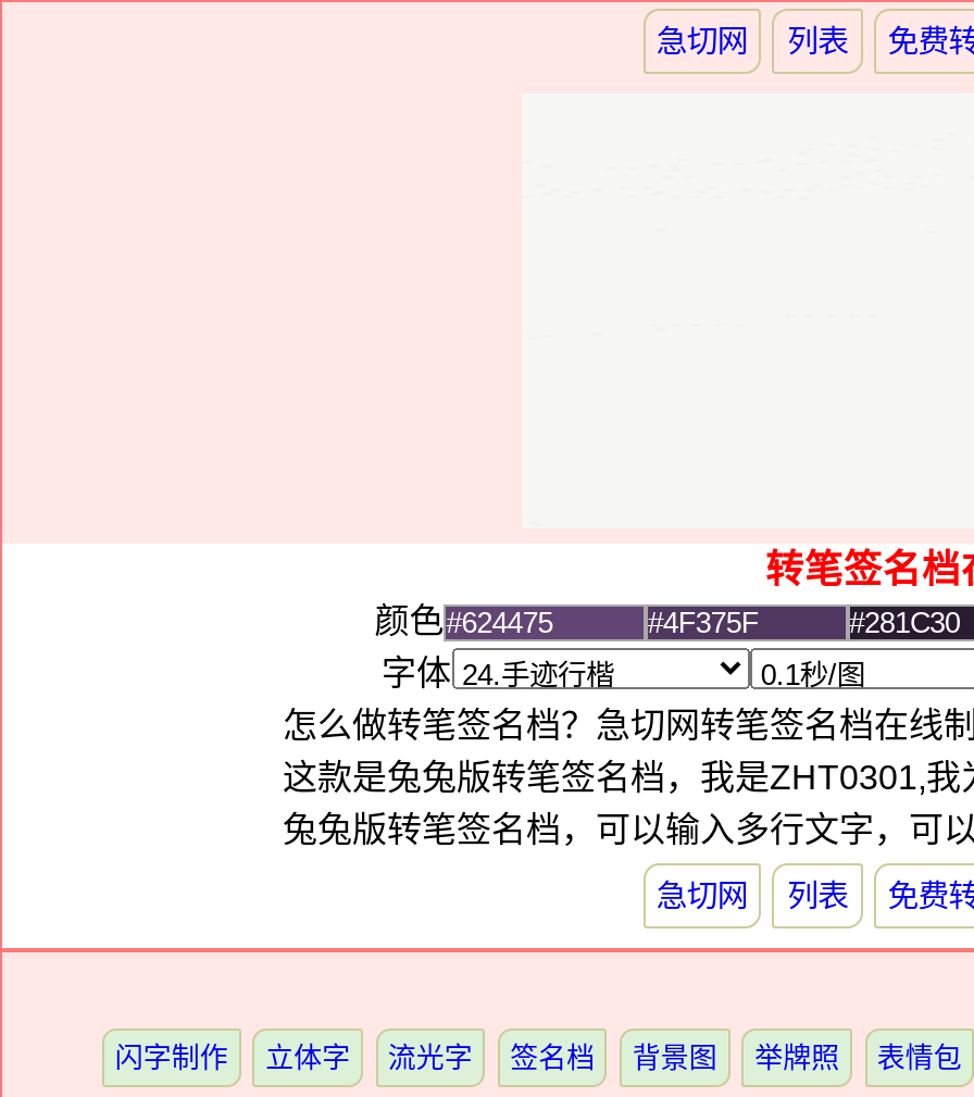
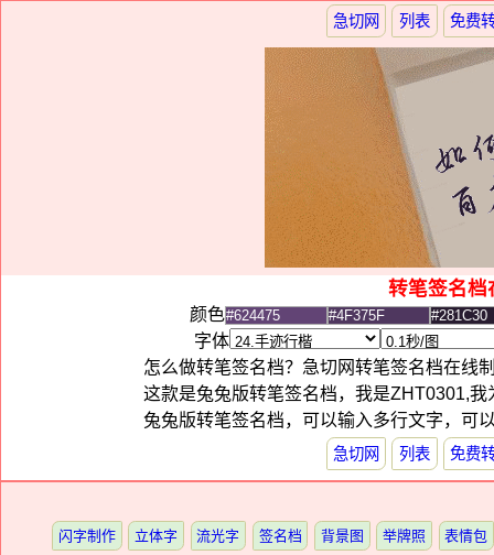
+ [image]
